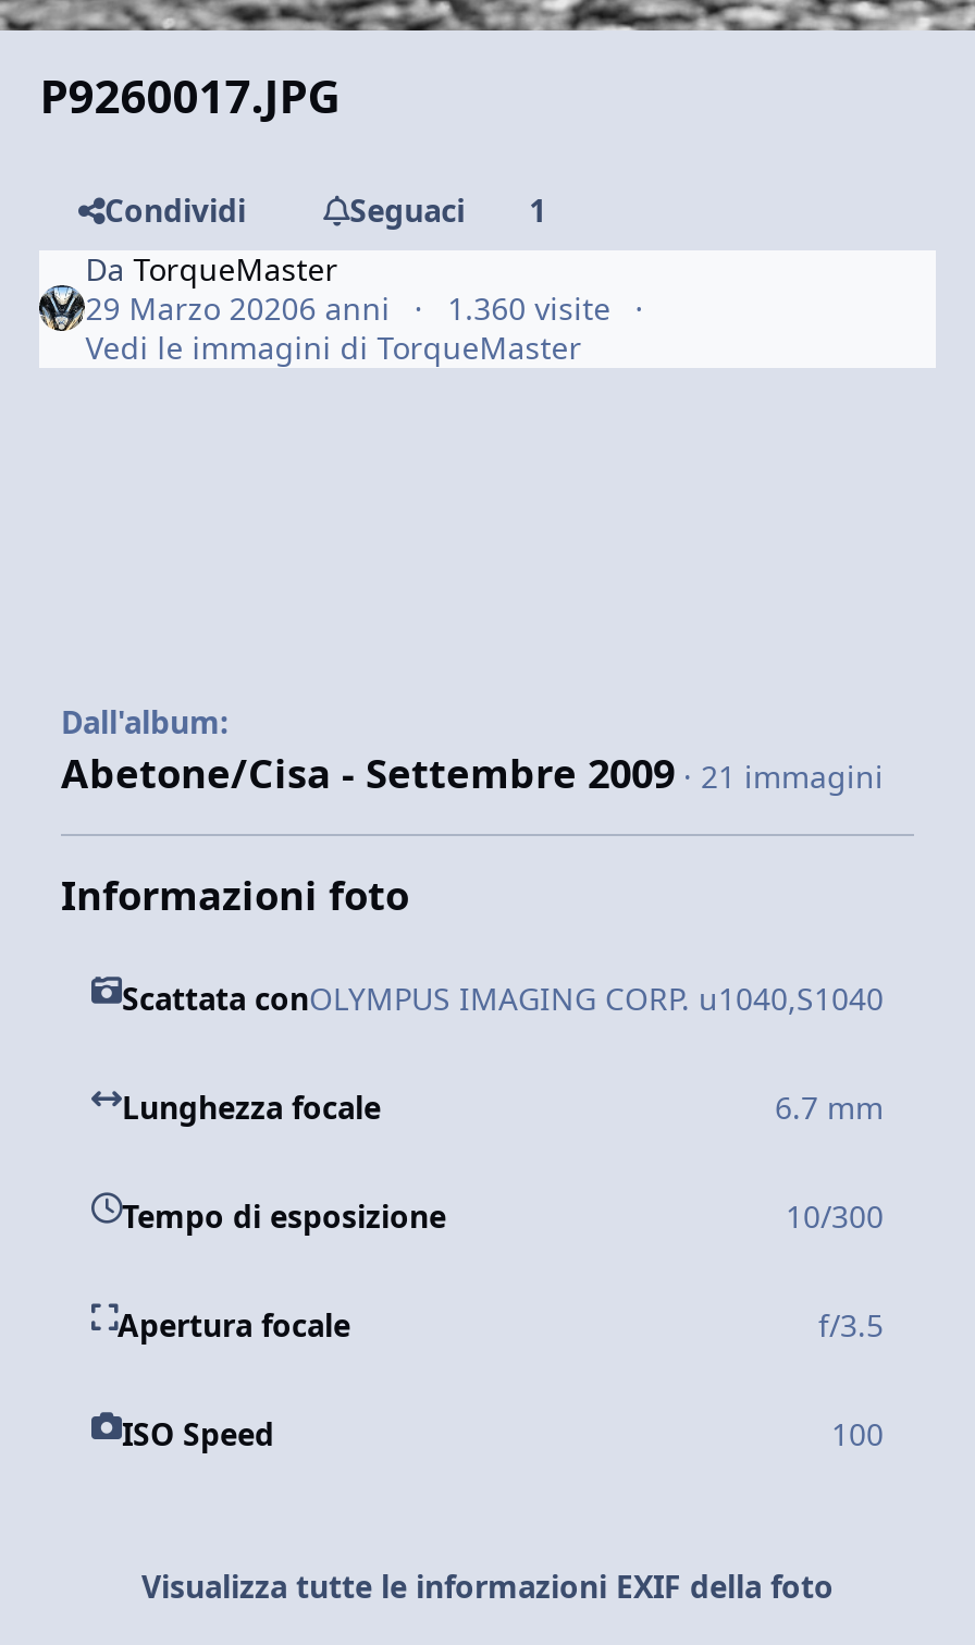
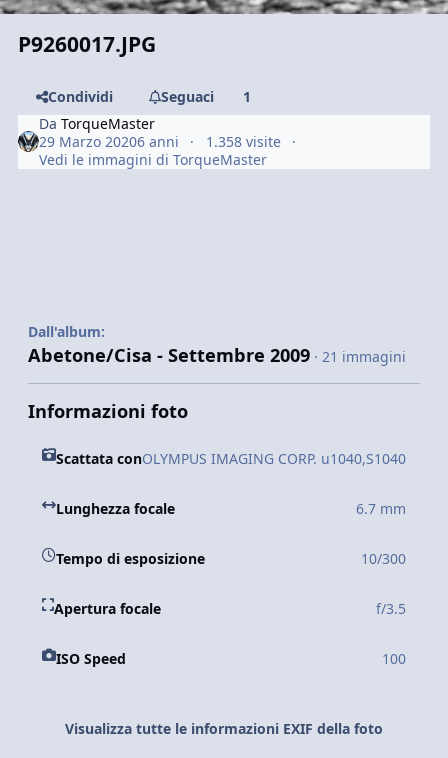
- 29 Marzo 20206 anni 1.360 visite
+ 29 Marzo 20206 anni 1.358 visite
